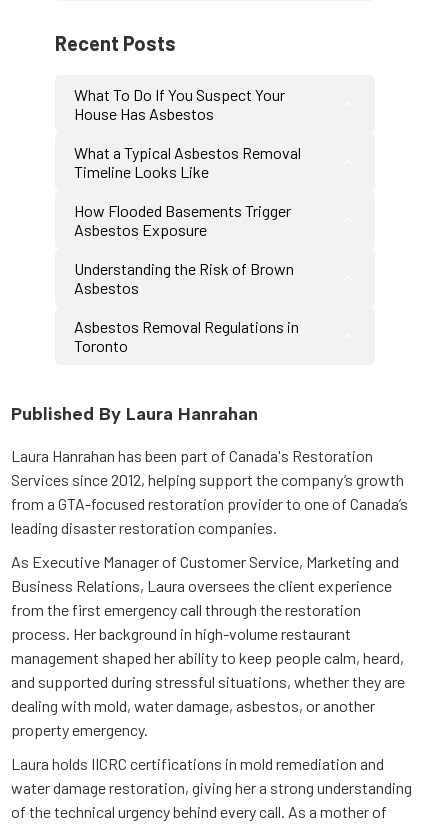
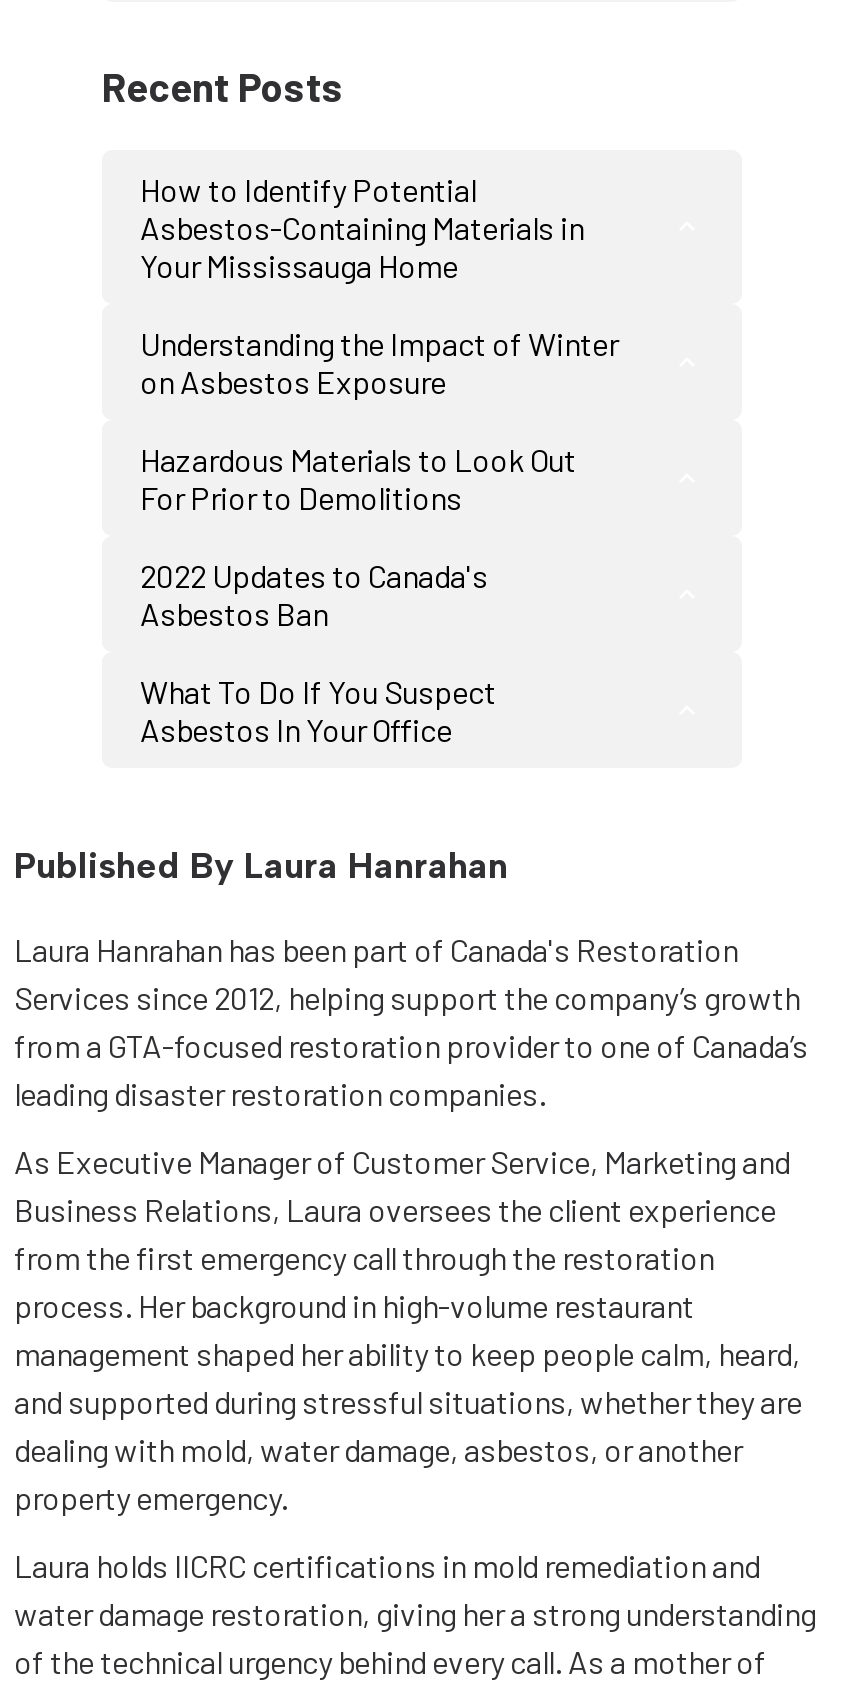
- What To Do If You Suspect Your
- House Has Asbestos
+ How to Identify Potential
+ Asbestos-Containing Materials in
+ Your Mississauga Home

- What a Typical Asbestos Removal
- Timeline Looks Like
+ Understanding the Impact of Winter
+ on Asbestos Exposure

- How Flooded Basements Trigger
- Asbestos Exposure
+ Hazardous Materials to Look Out
+ For Prior to Demolitions

- Understanding the Risk of Brown
- Asbestos
+ 2022 Updates to Canada's
+ Asbestos Ban

- Asbestos Removal Regulations in
- Toronto
+ What To Do If You Suspect
+ Asbestos In Your Office
